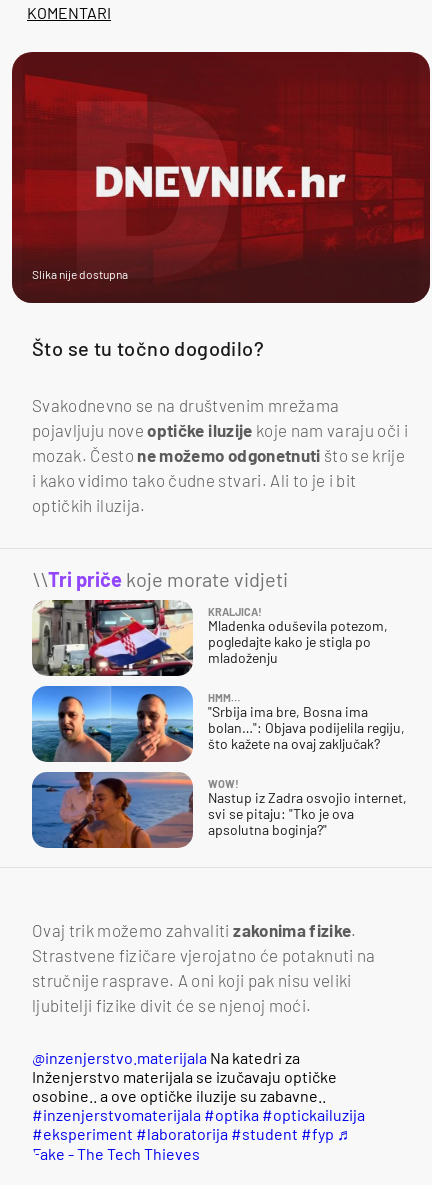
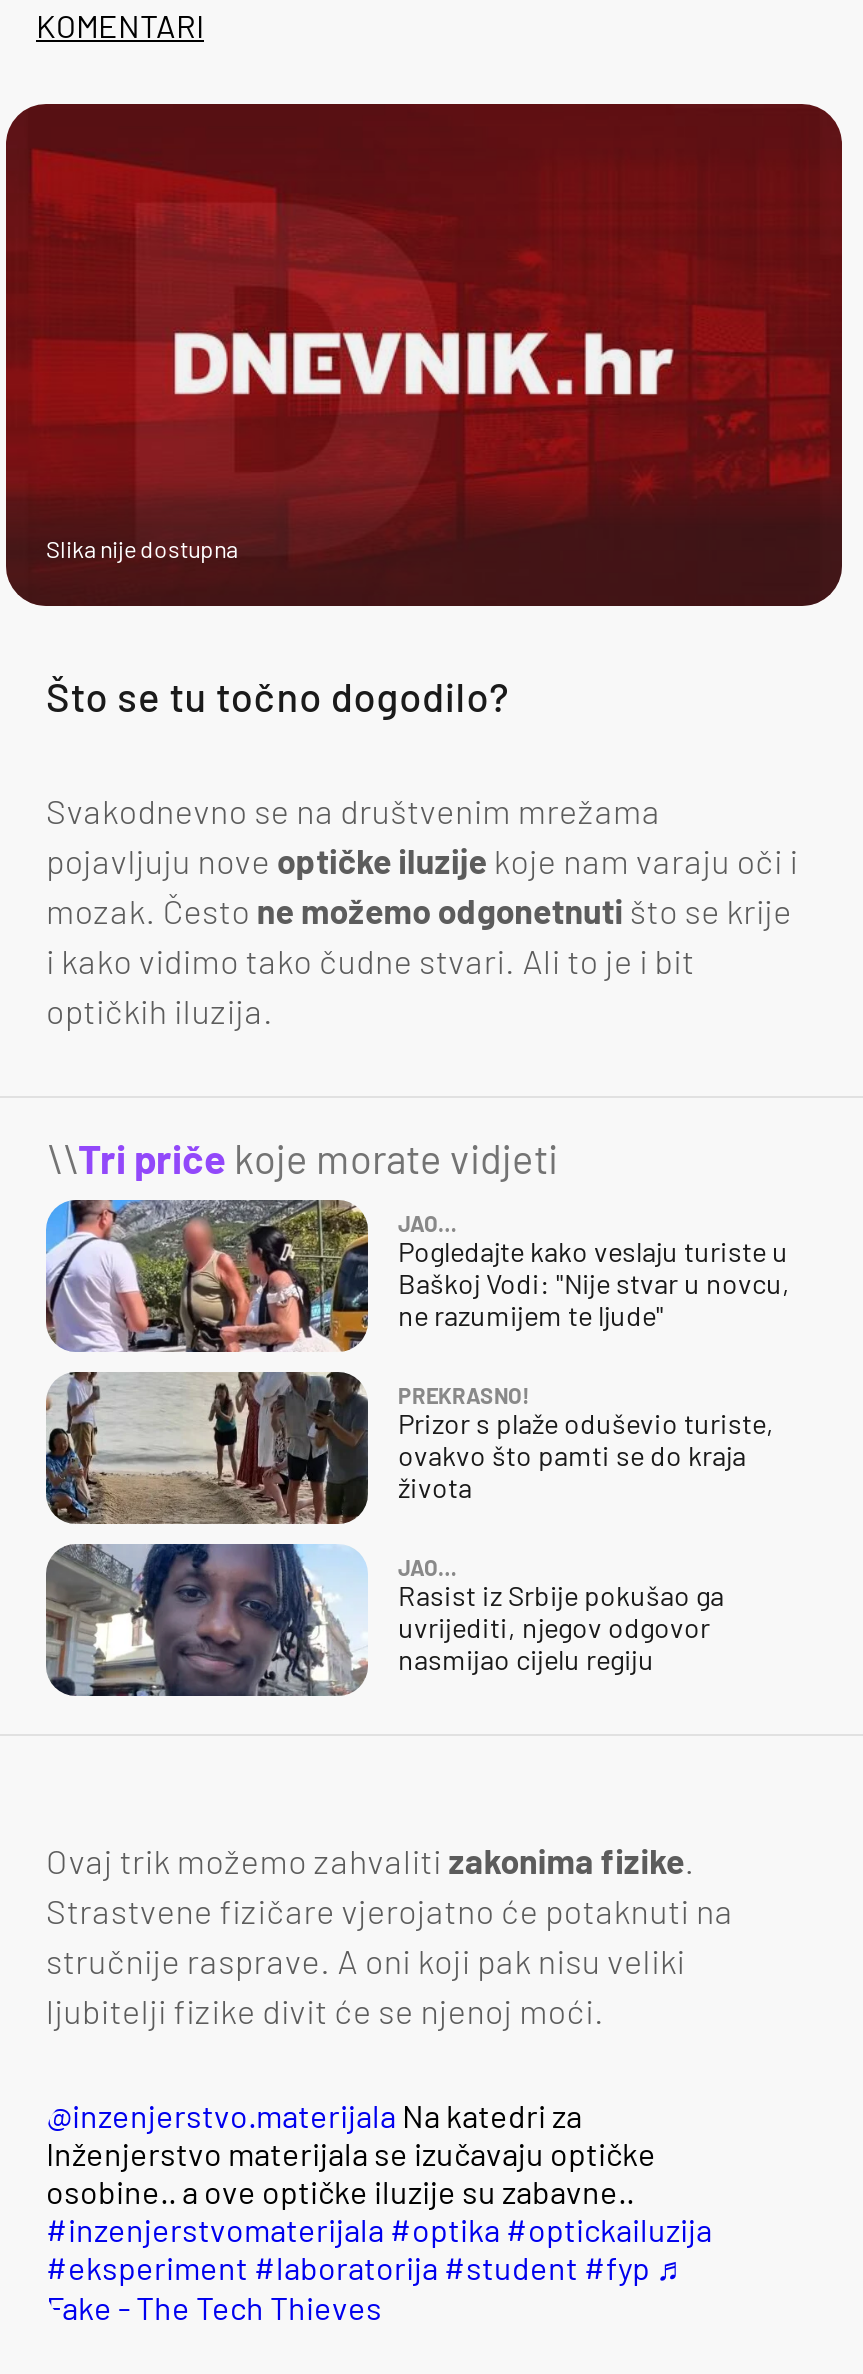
- [image]
- KRALJICA!
- Mladenka oduševila potezom,
- pogledajte kako je stigla po
- mladoženju
+ [image]
+ JAO…
+ Pogledajte kako veslaju turiste u
+ Baškoj Vodi: "Nije stvar u novcu,
+ ne razumijem te ljude"

- [image]
- HMM…
- "Srbija ima bre, Bosna ima
- bolan…": Objava podijelila regiju,
- što kažete na ovaj zaključak?
+ [image]
+ PREKRASNO!
+ Prizor s plaže oduševio turiste,
+ ovakvo što pamti se do kraja
+ života

- [image]
- WOW!
- Nastup iz Zadra osvojio internet,
- svi se pitaju: "Tko je ova
- apsolutna boginja?"
+ [image]
+ JAO…
+ Rasist iz Srbije pokušao ga
+ uvrijediti, njegov odgovor
+ nasmijao cijelu regiju
